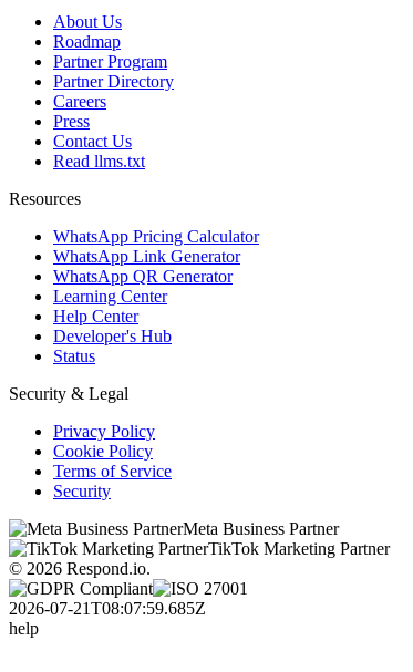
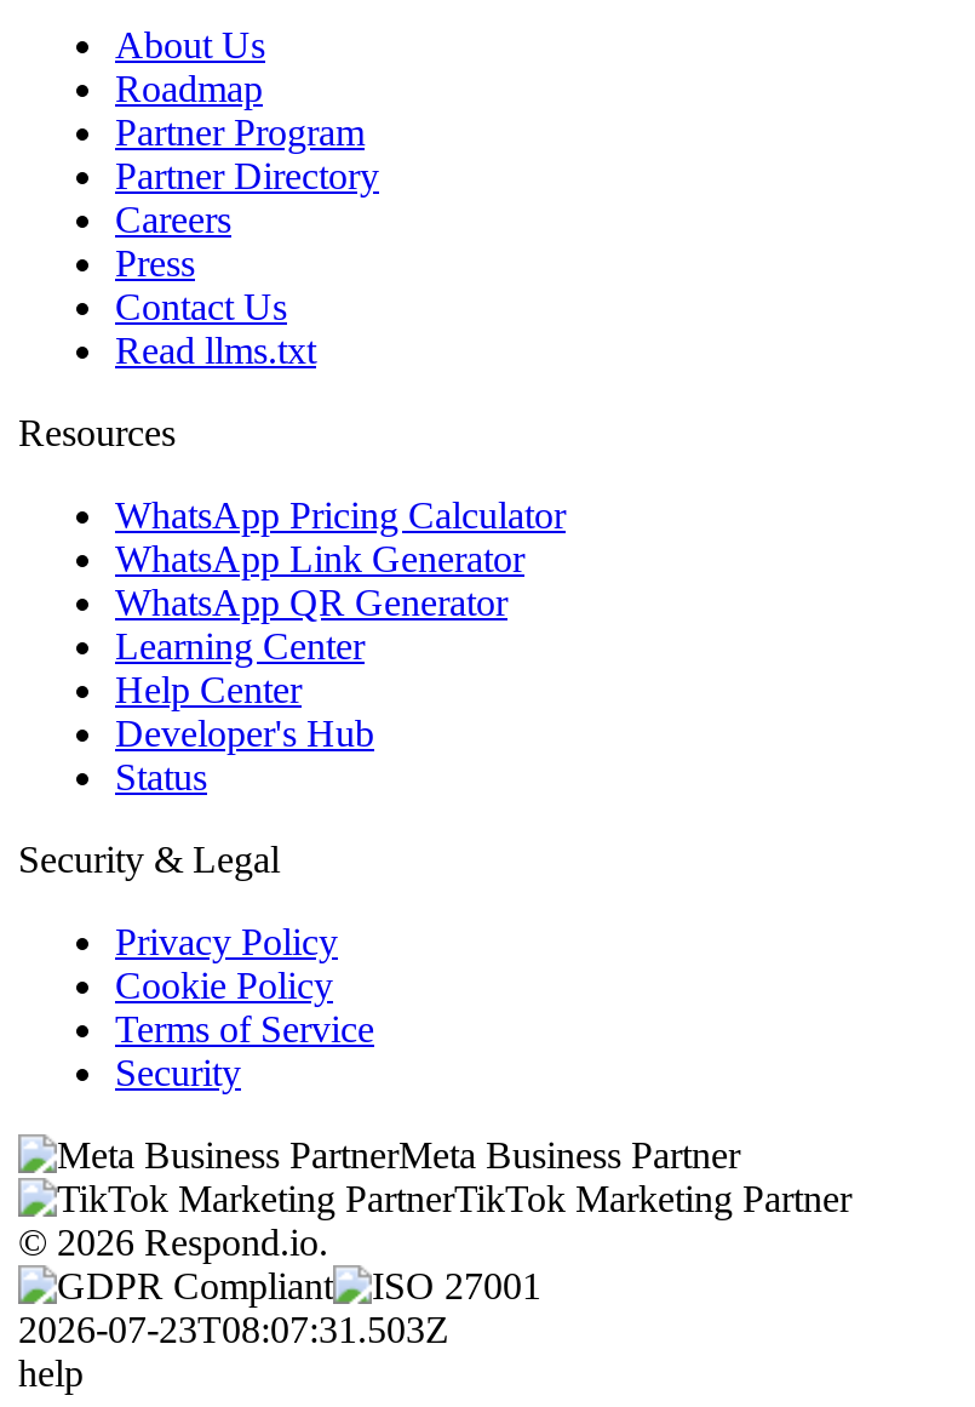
- 2026-07-21T08:07:59.685Z
+ 2026-07-23T08:07:31.503Z
